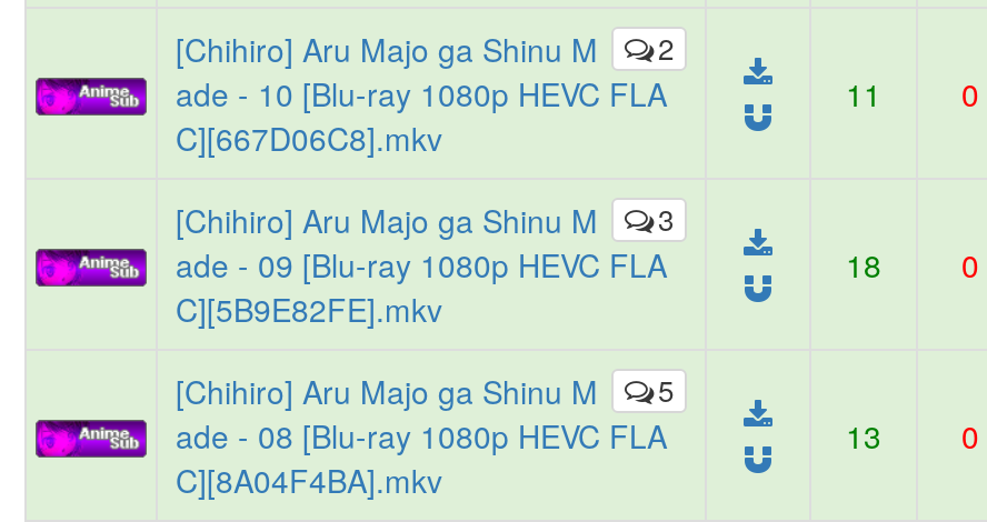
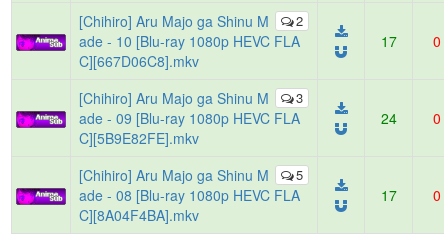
- 11 0
+ 17 0

- 18 0
+ 24 0

- 13 0
+ 17 0
